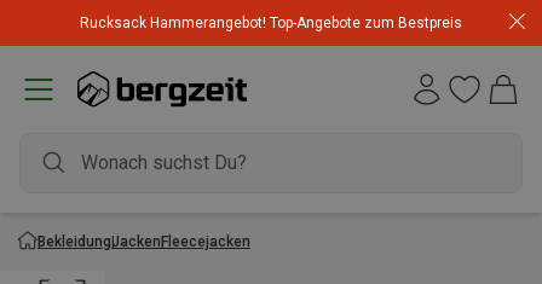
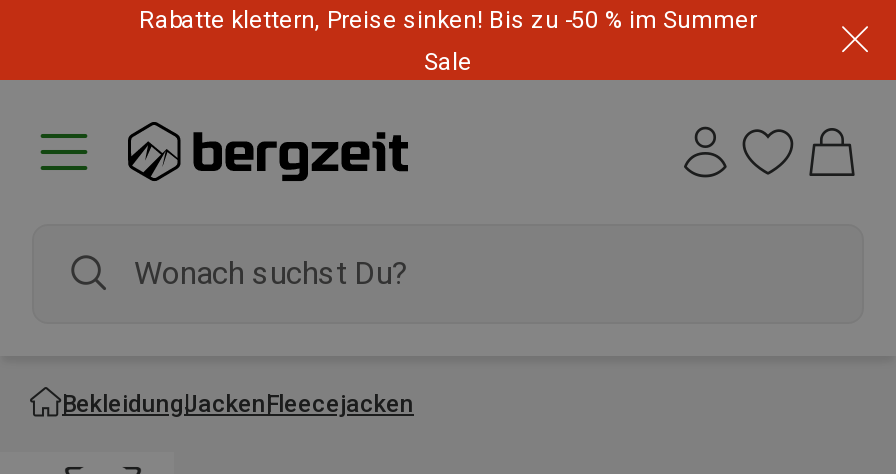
- Rucksack Hammerangebot! Top-Angebote zum Bestpreis
+ Rabatte klettern, Preise sinken! Bis zu -50 % im Summer
+ Sale
